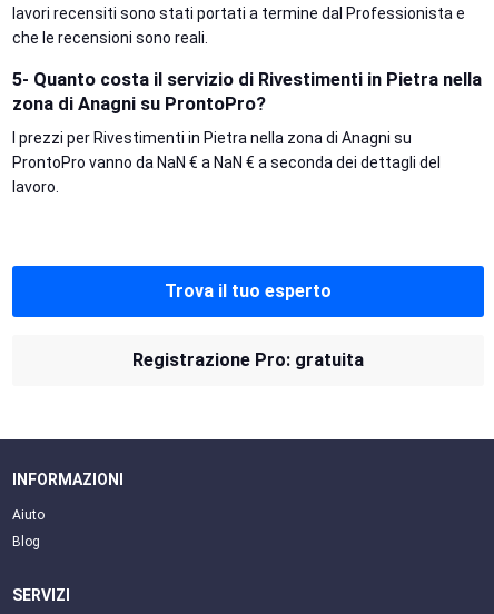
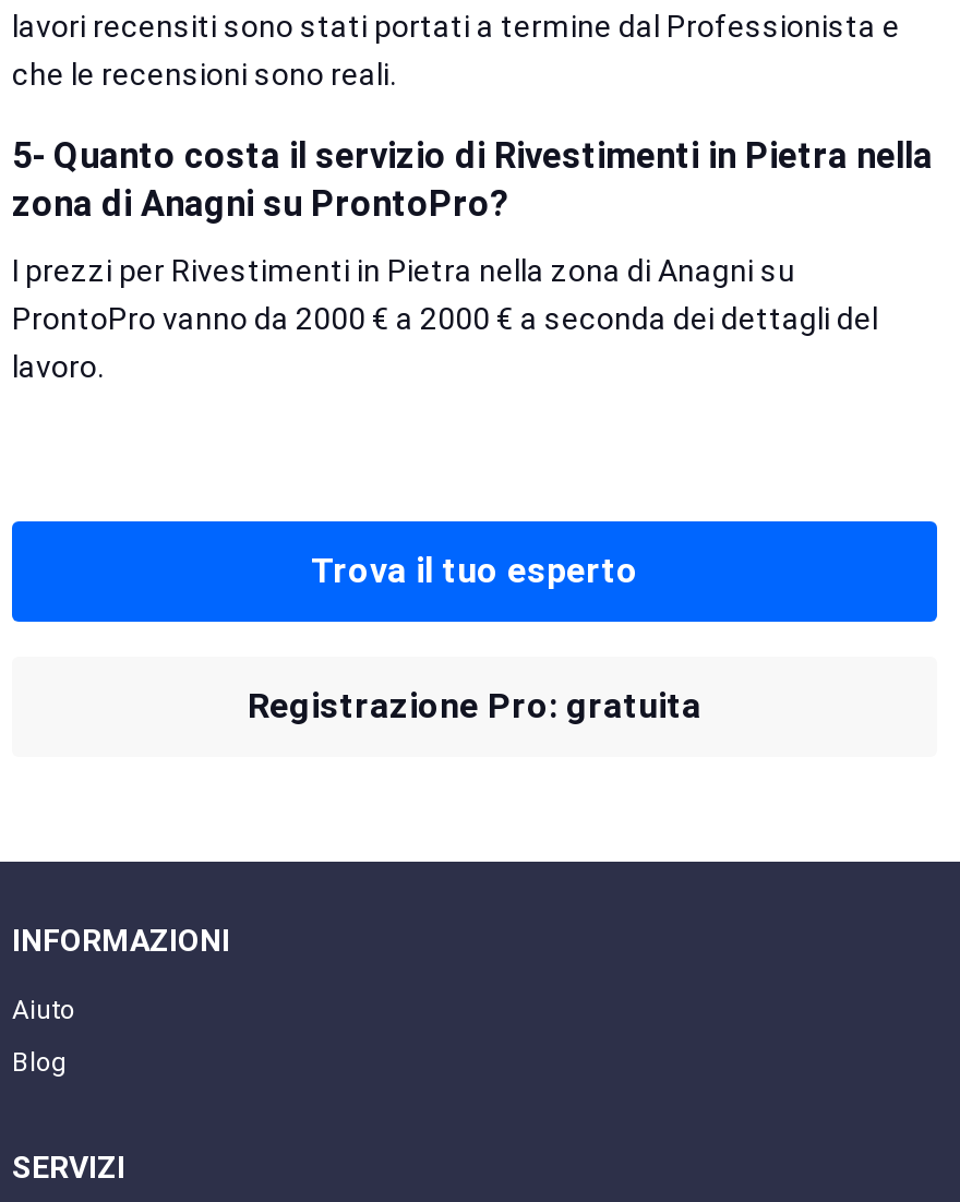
- ProntoPro vanno da NaN € a NaN € a seconda dei dettagli del
+ ProntoPro vanno da 2000 € a 2000 € a seconda dei dettagli del
